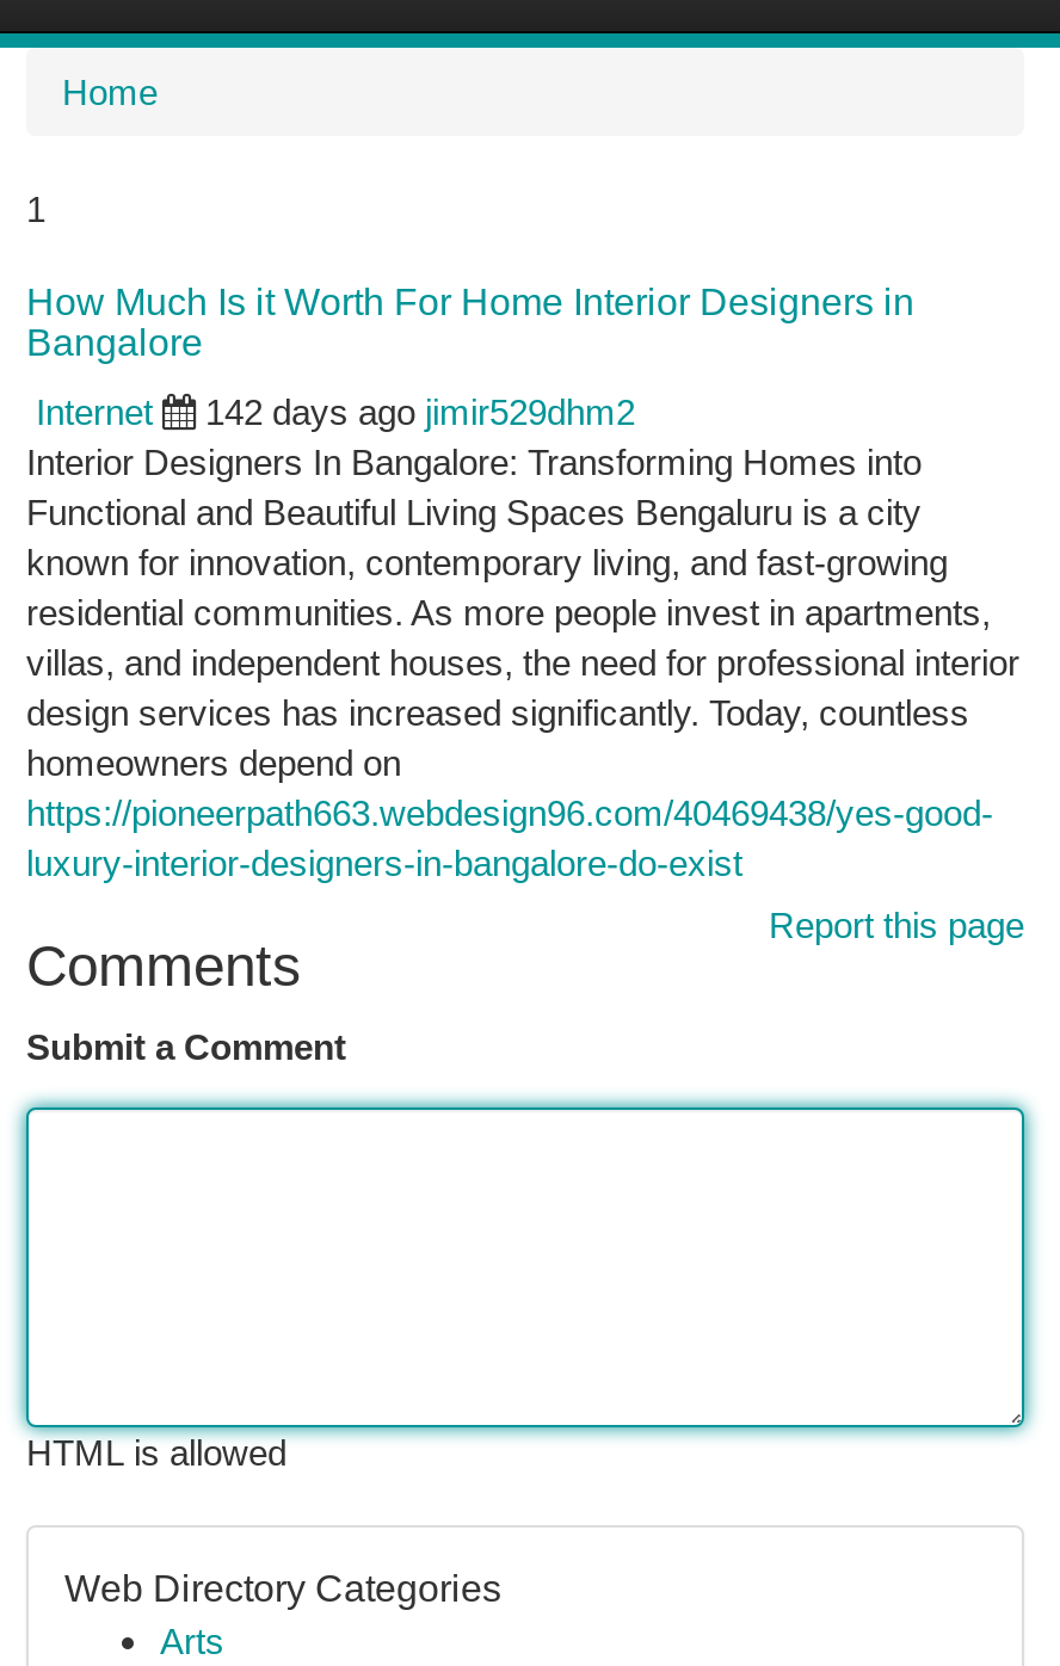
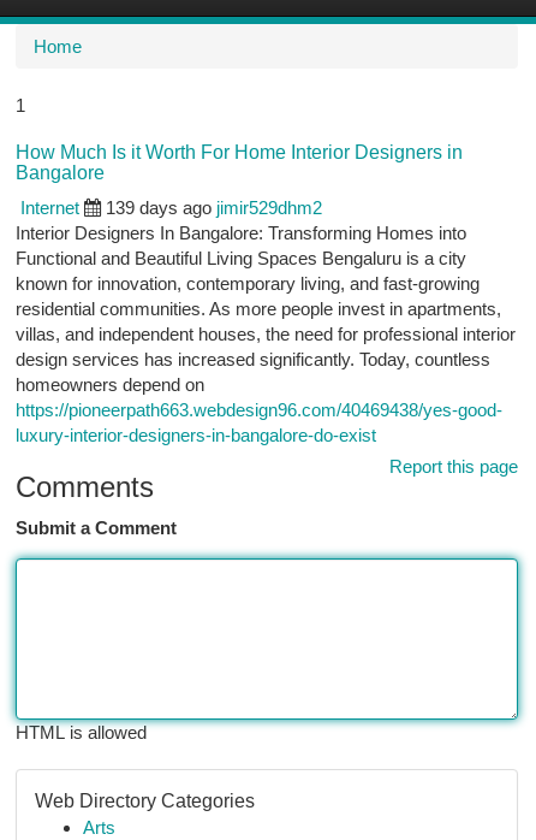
- 142 days ago jimir529dhm2
+ 139 days ago jimir529dhm2
